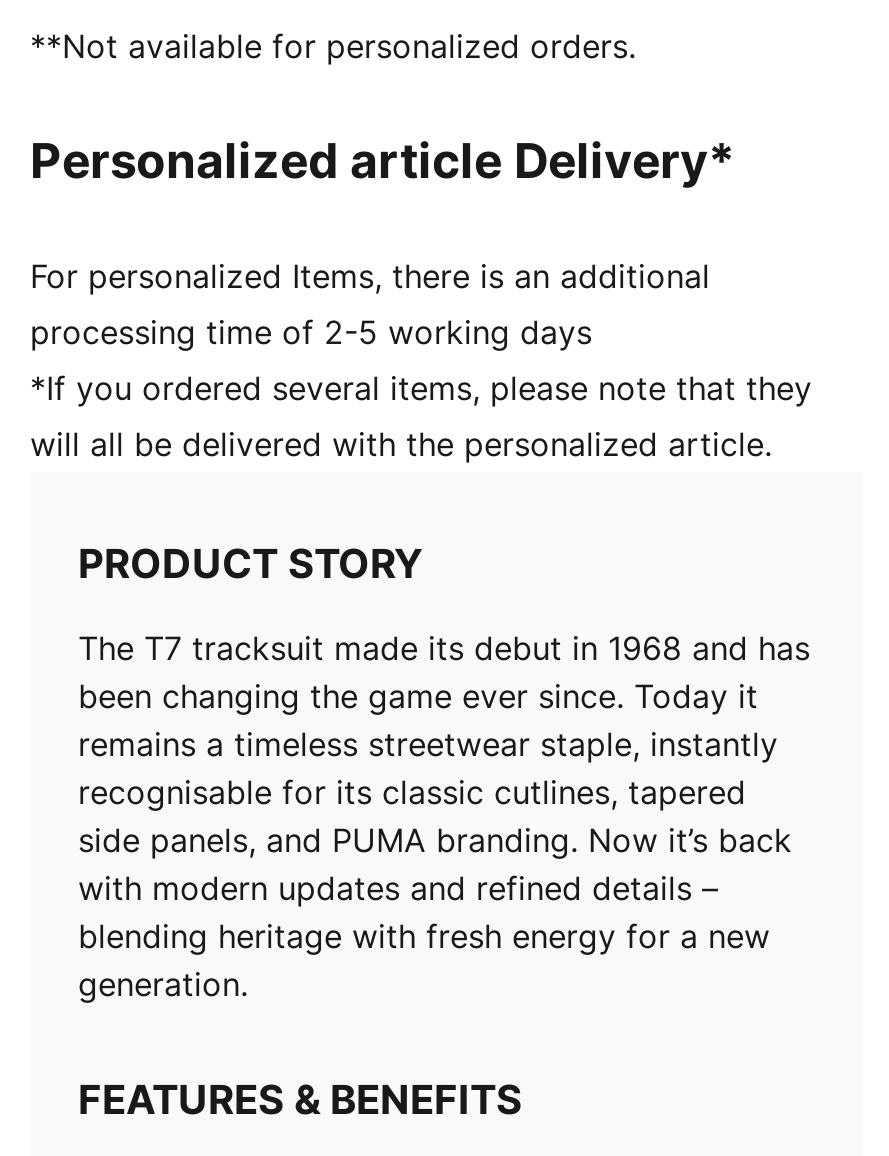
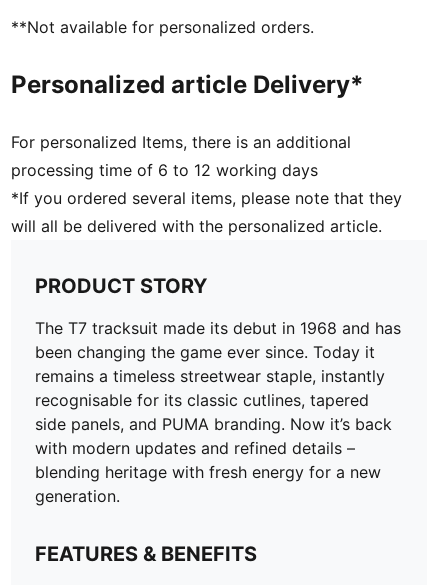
- processing time of 2-5 working days
+ processing time of 6 to 12 working days
